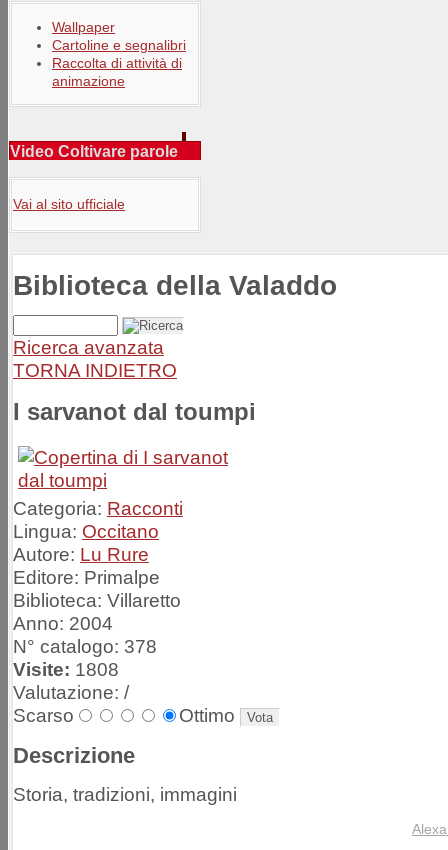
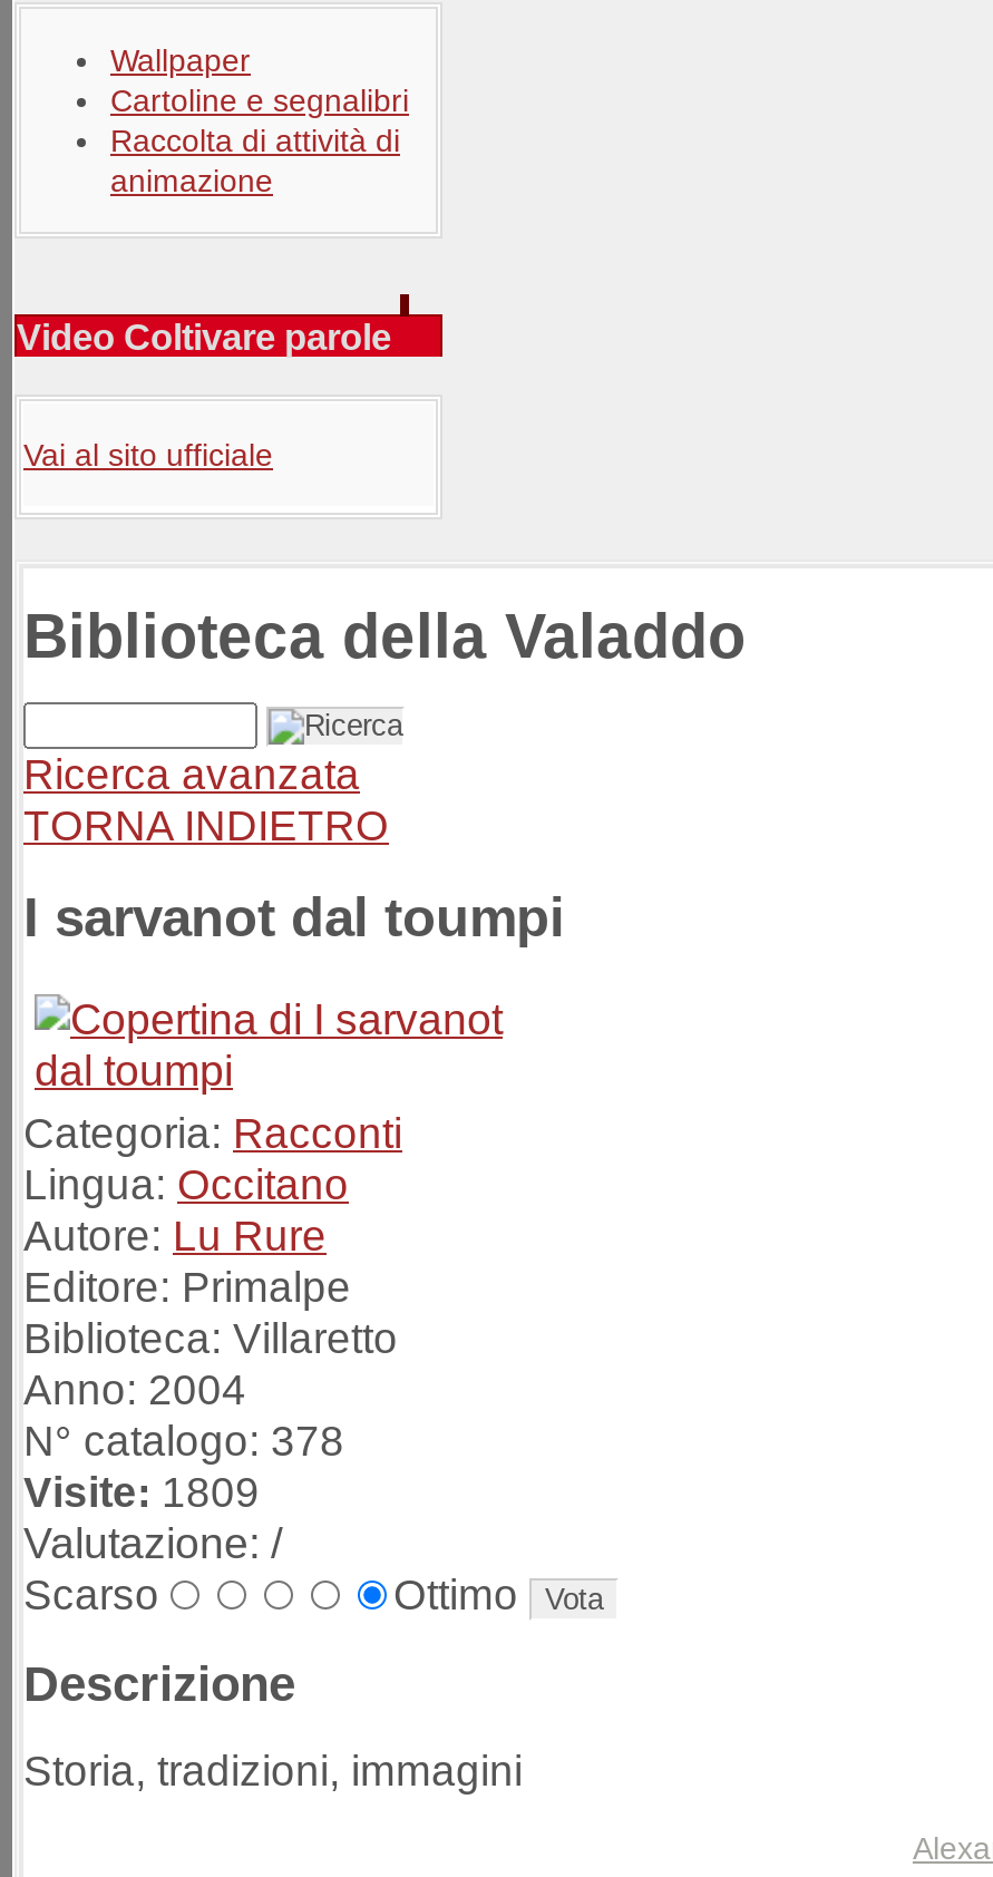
- Visite: 1808
+ Visite: 1809
